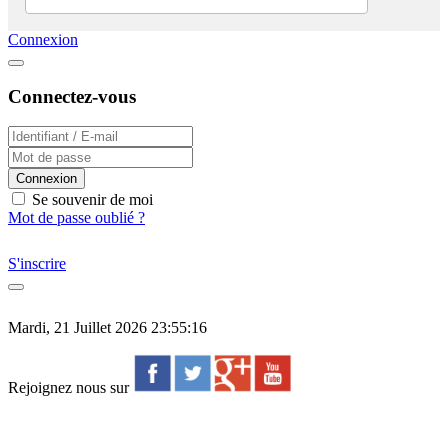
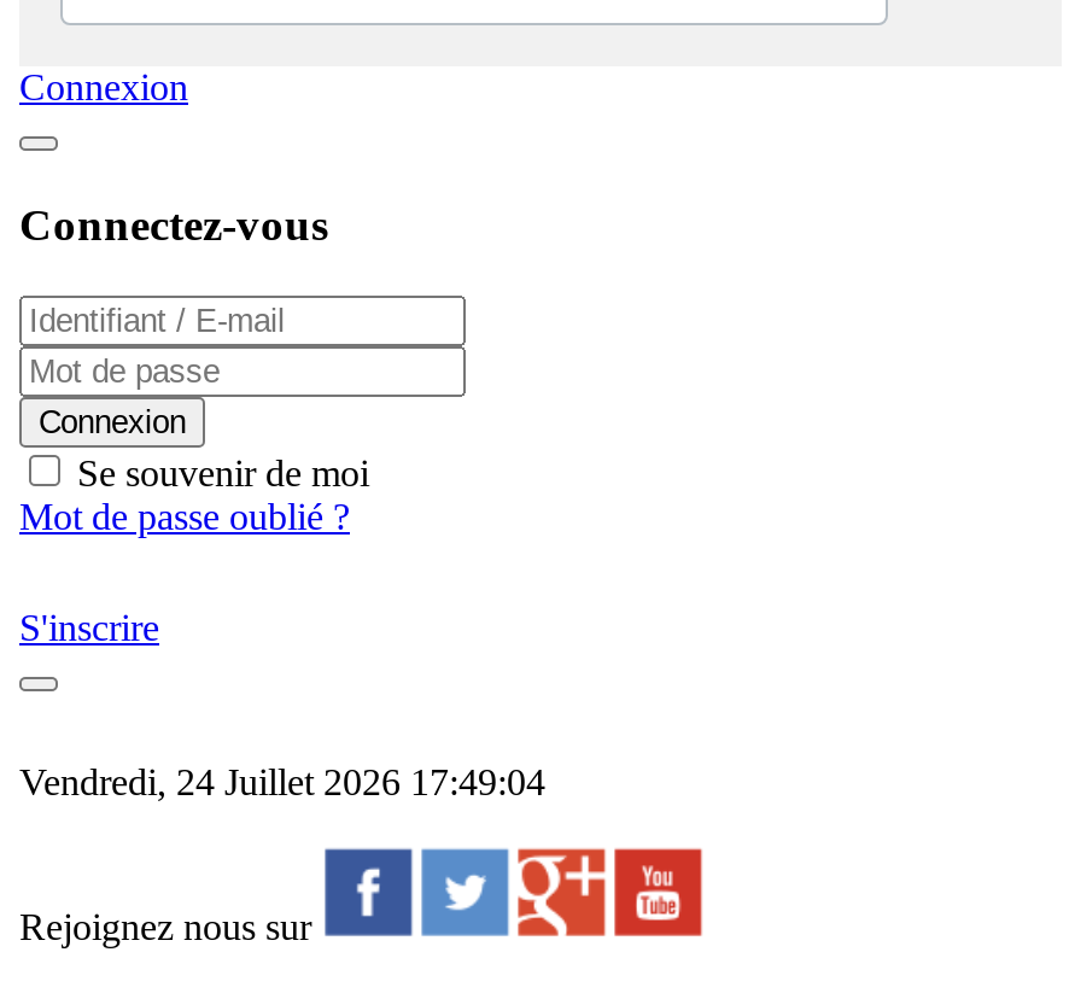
- Mardi, 21 Juillet 2026 23:55:16
+ Vendredi, 24 Juillet 2026 17:49:04
